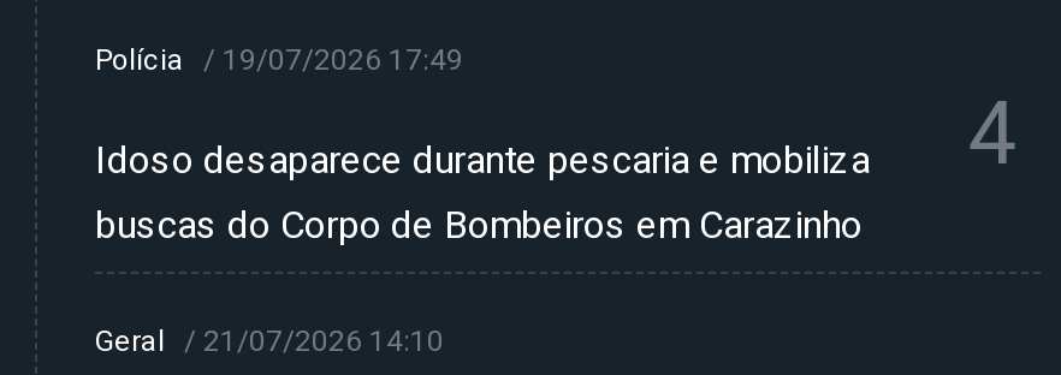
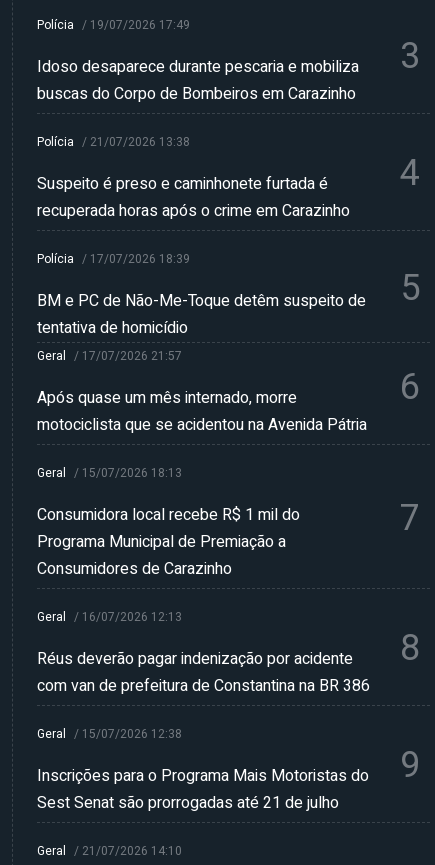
+ 3
+ Polícia / 21/07/2026 13:38
+ Suspeito é preso e caminhonete furtada é
+ recuperada horas após o crime em Carazinho

+ Polícia / 17/07/2026 18:39
+ BM e PC de Não-Me-Toque detêm suspeito de
+ tentativa de homicídio

+ 5
+ Geral / 17/07/2026 21:57
+ Após quase um mês internado, morre
+ motociclista que se acidentou na Avenida Pátria

+ 6
+ Geral / 15/07/2026 18:13
+ Consumidora local recebe R$ 1 mil do
+ Programa Municipal de Premiação a
+ Consumidores de Carazinho

+ 7
+ Geral / 16/07/2026 12:13
+ Réus deverão pagar indenização por acidente
+ com van de prefeitura de Constantina na BR 386

+ 8
+ Geral / 15/07/2026 12:38
+ Inscrições para o Programa Mais Motoristas do
+ Sest Senat são prorrogadas até 21 de julho

+ 9
